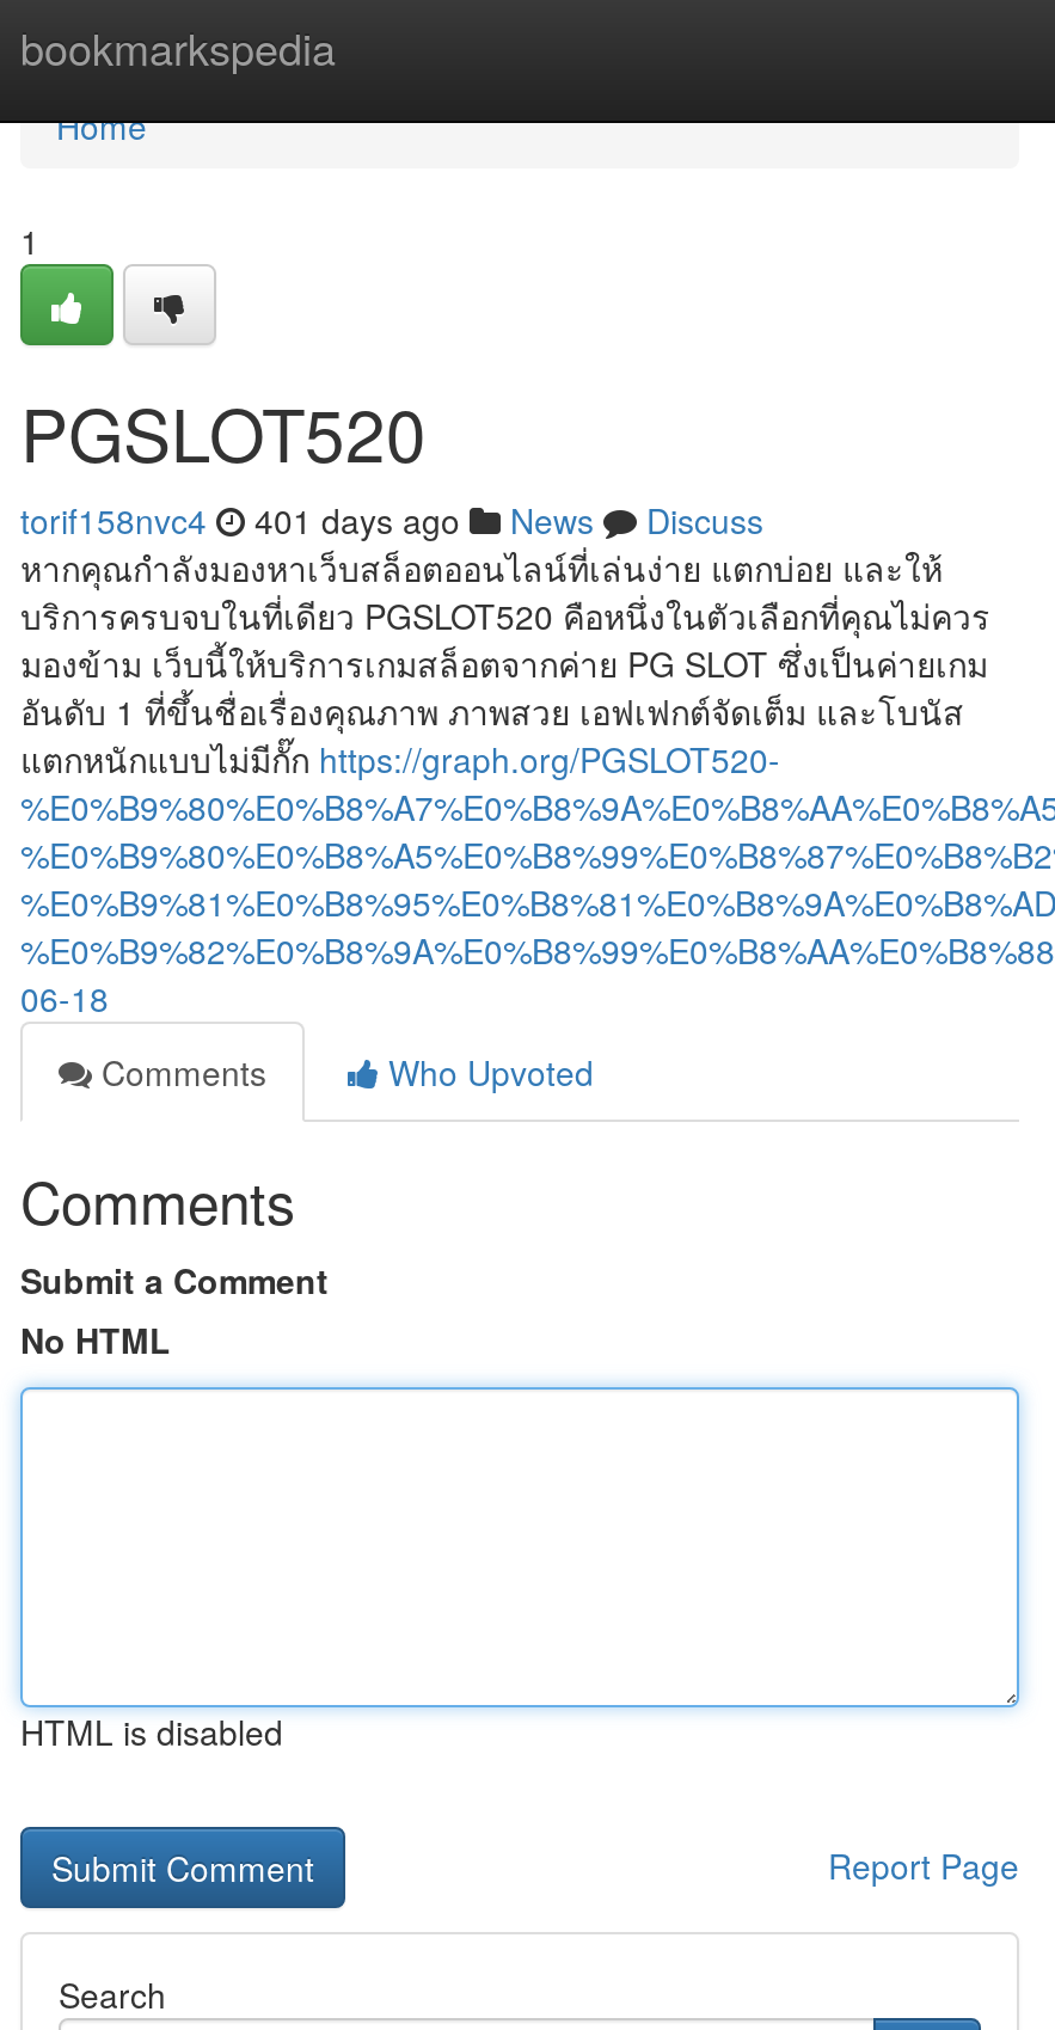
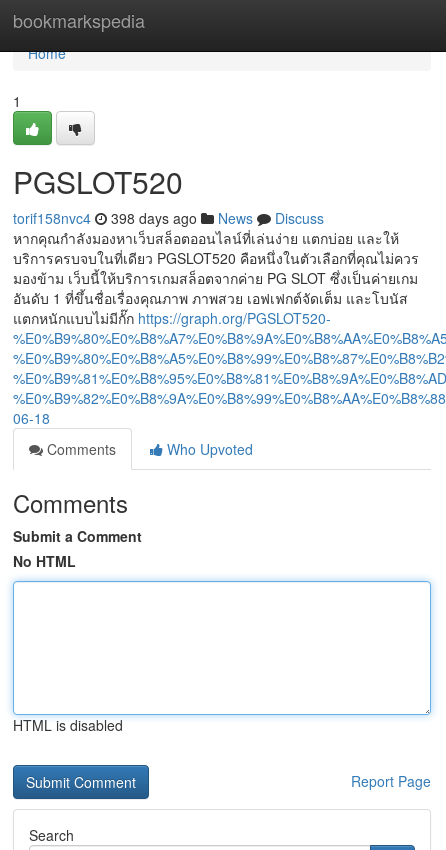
- torif158nvc4 401 days ago News Discuss
+ torif158nvc4 398 days ago News Discuss
